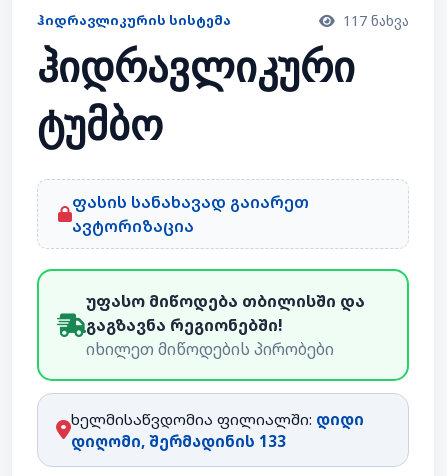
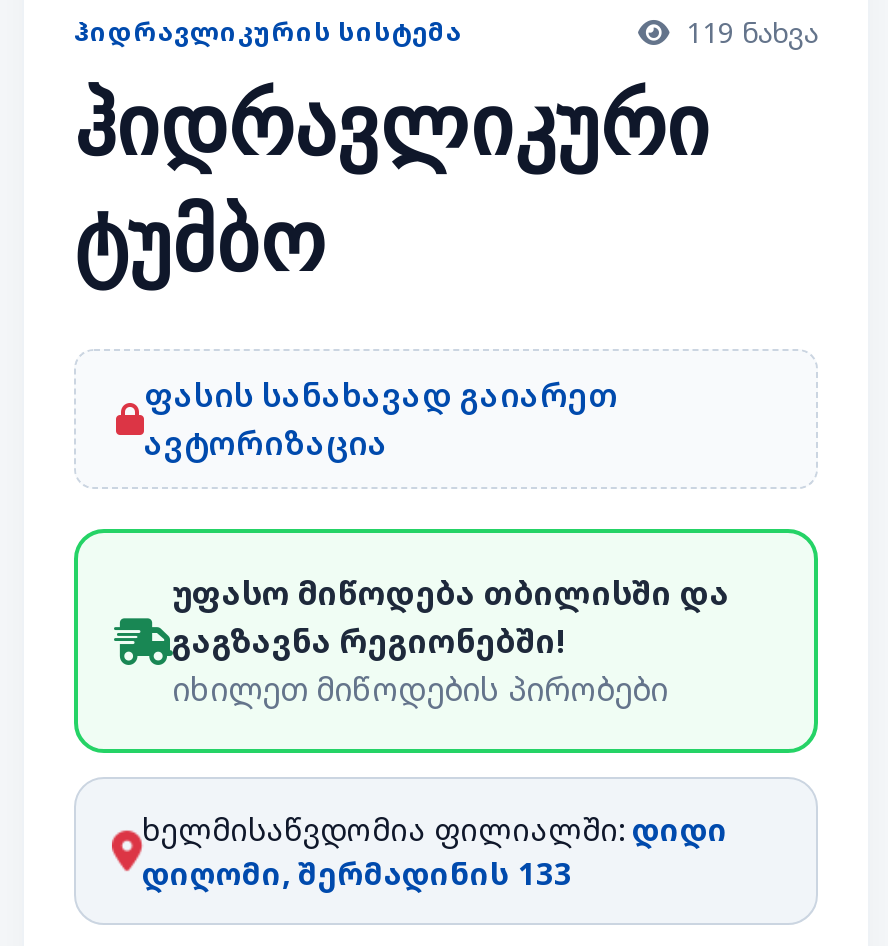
- 117 ნახვა
+ 119 ნახვა
